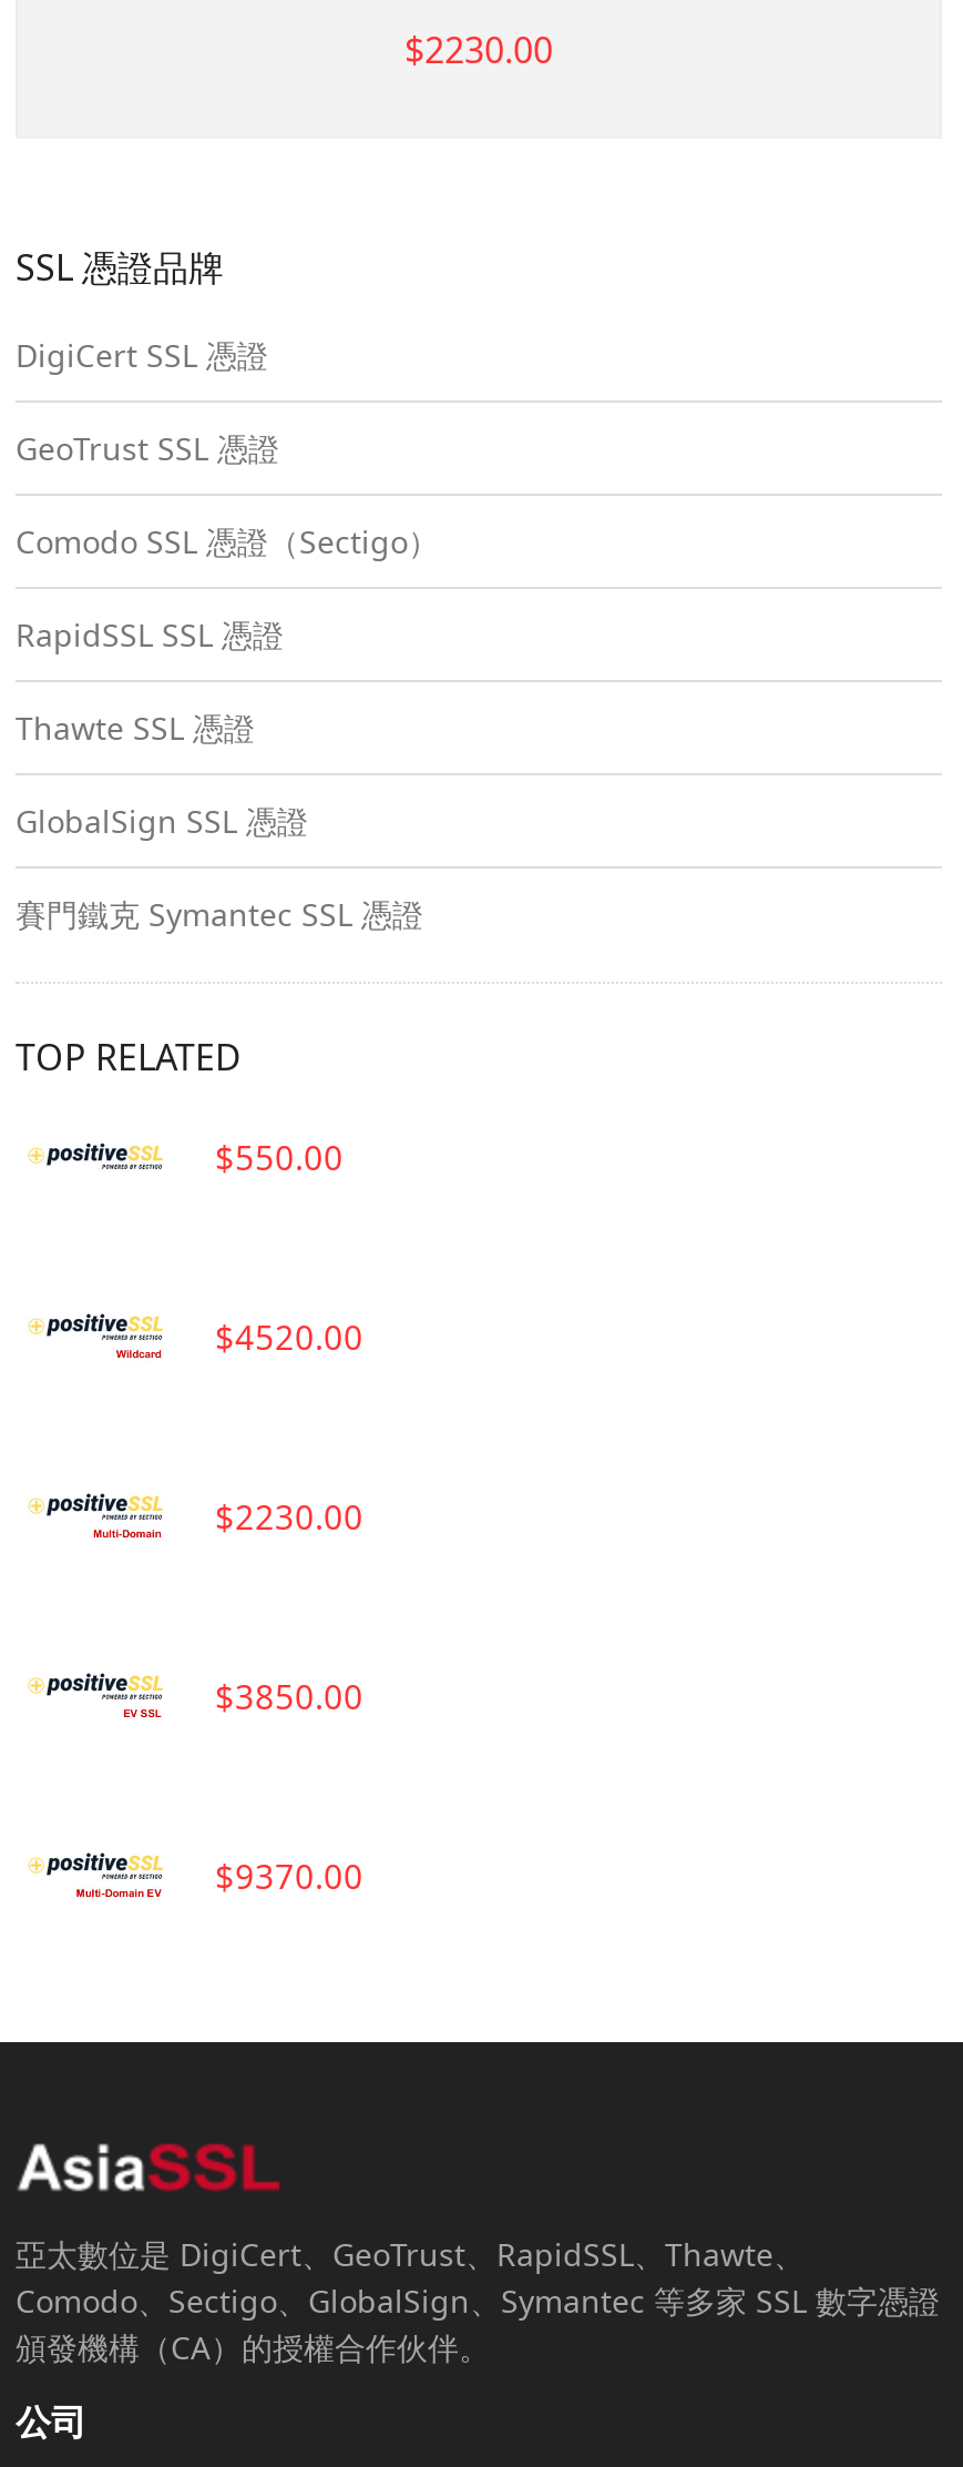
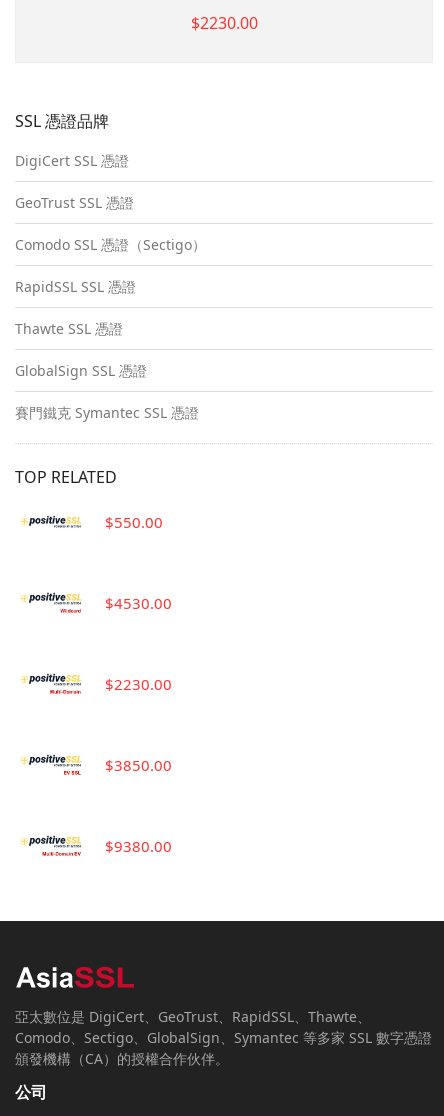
- $4520.00
+ $4530.00

- $9370.00
+ $9380.00
